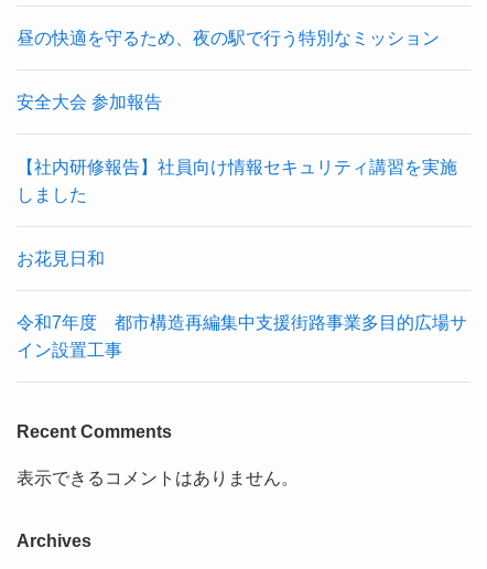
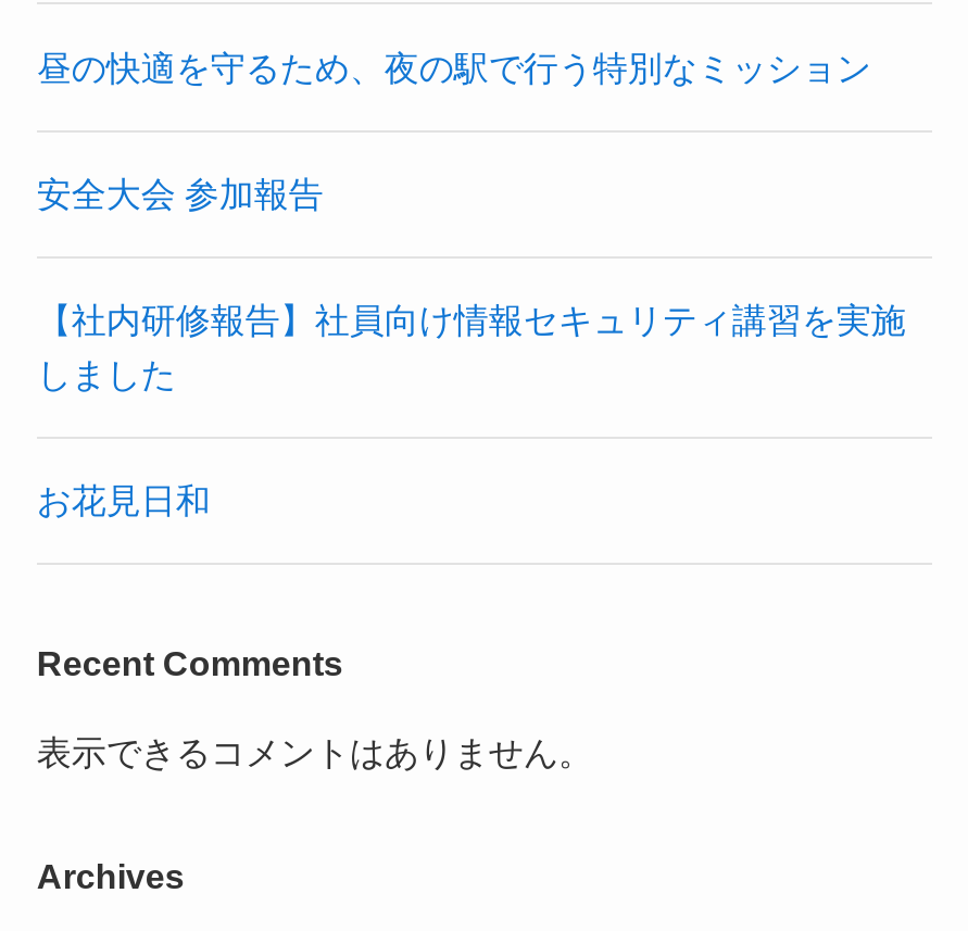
- 令和7年度 都市構造再編集中支援街路事業多目的広場サ
- イン設置工事
